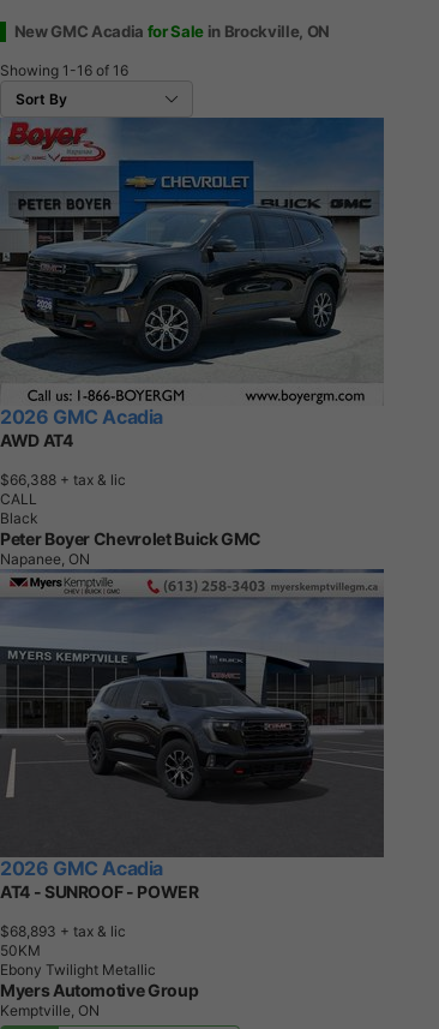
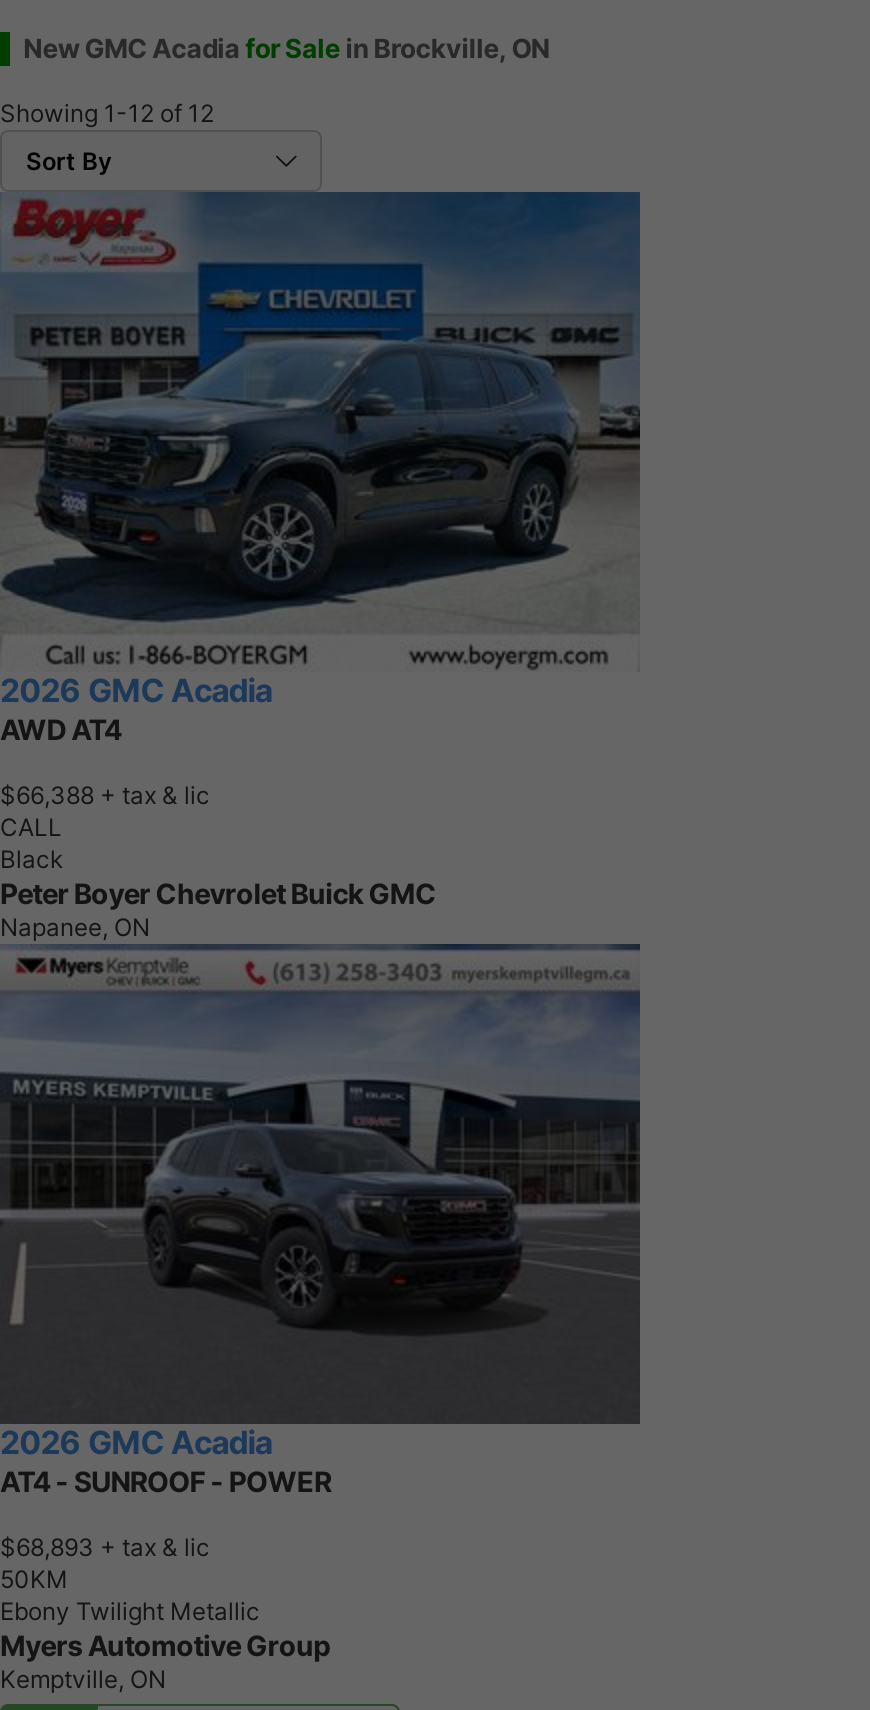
- Showing 1-16 of 16
+ Showing 1-12 of 12
